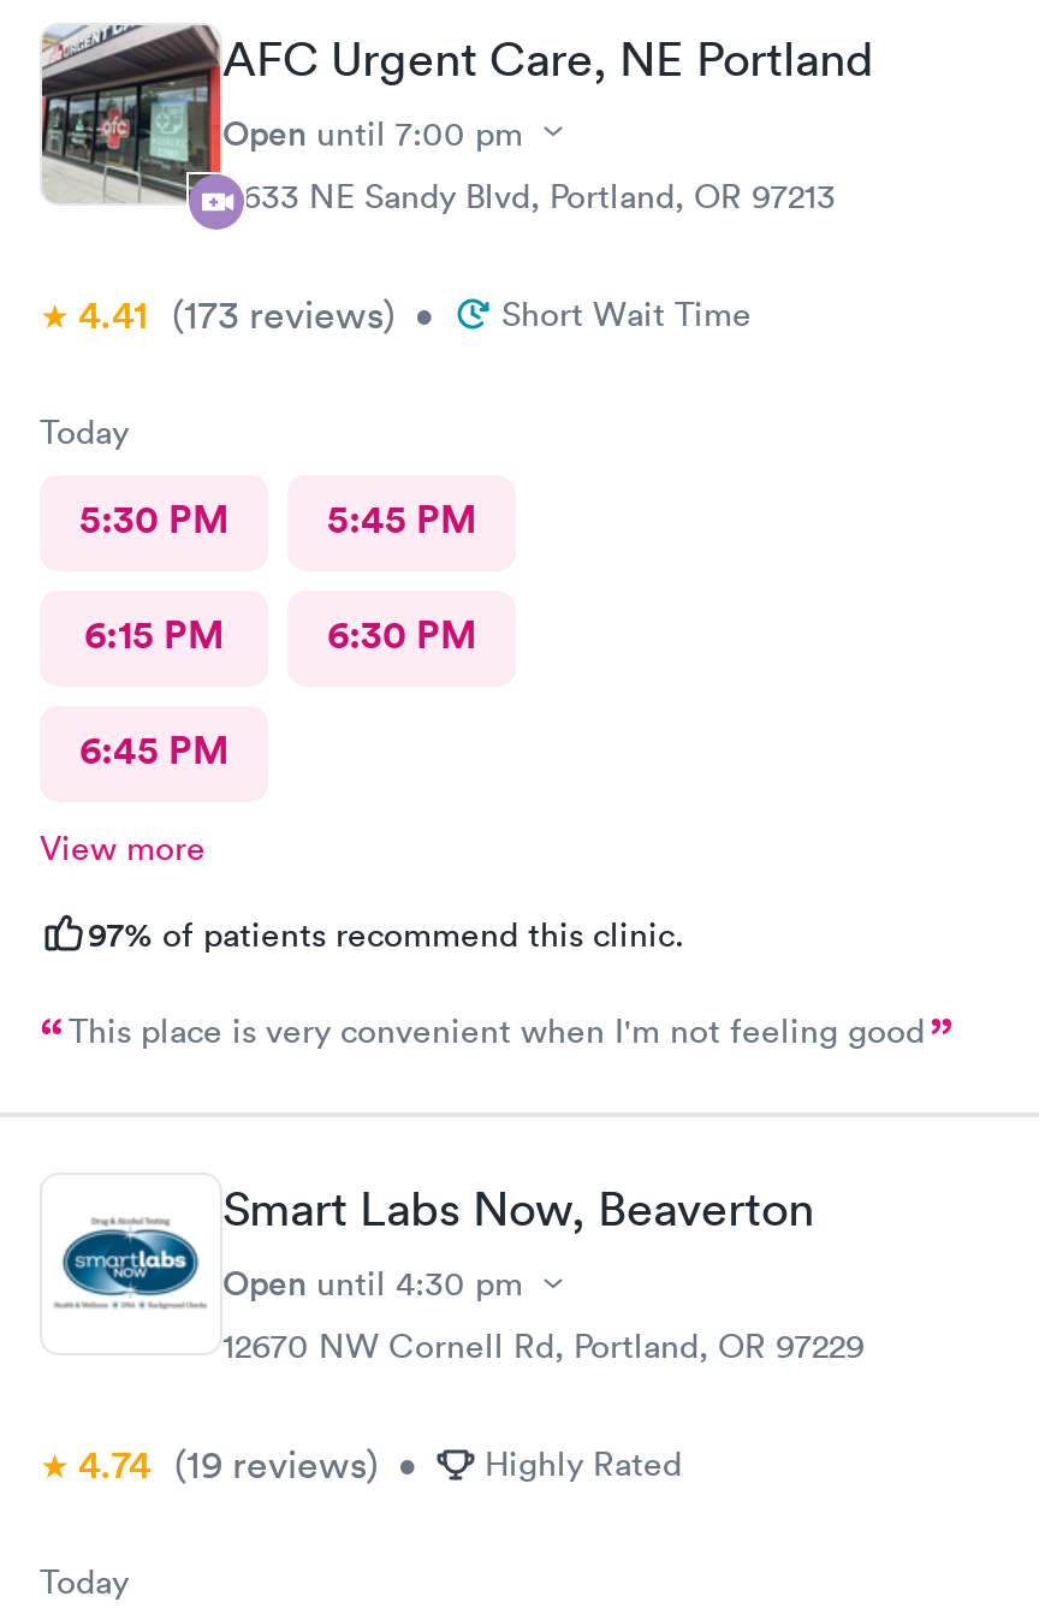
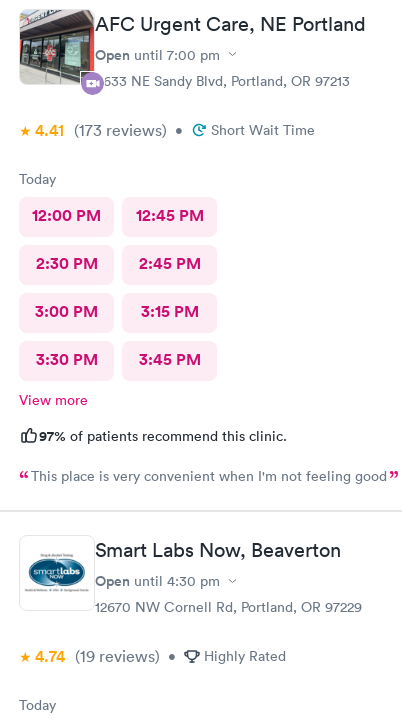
- 5:30 PM
- 5:45 PM
- 6:15 PM
- 6:30 PM
- 6:45 PM
+ 12:00 PM
+ 12:45 PM
+ 2:30 PM
+ 2:45 PM
+ 3:00 PM
+ 3:15 PM
+ 3:30 PM
+ 3:45 PM
